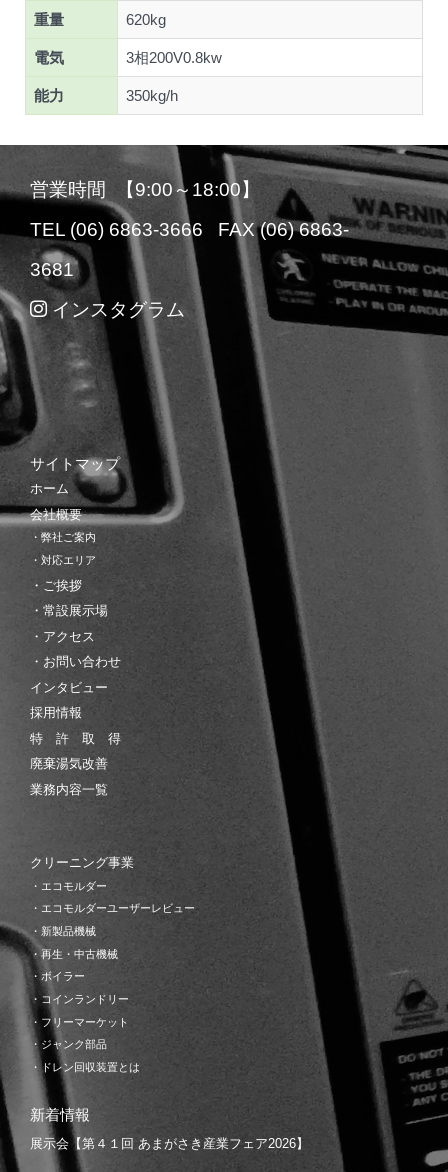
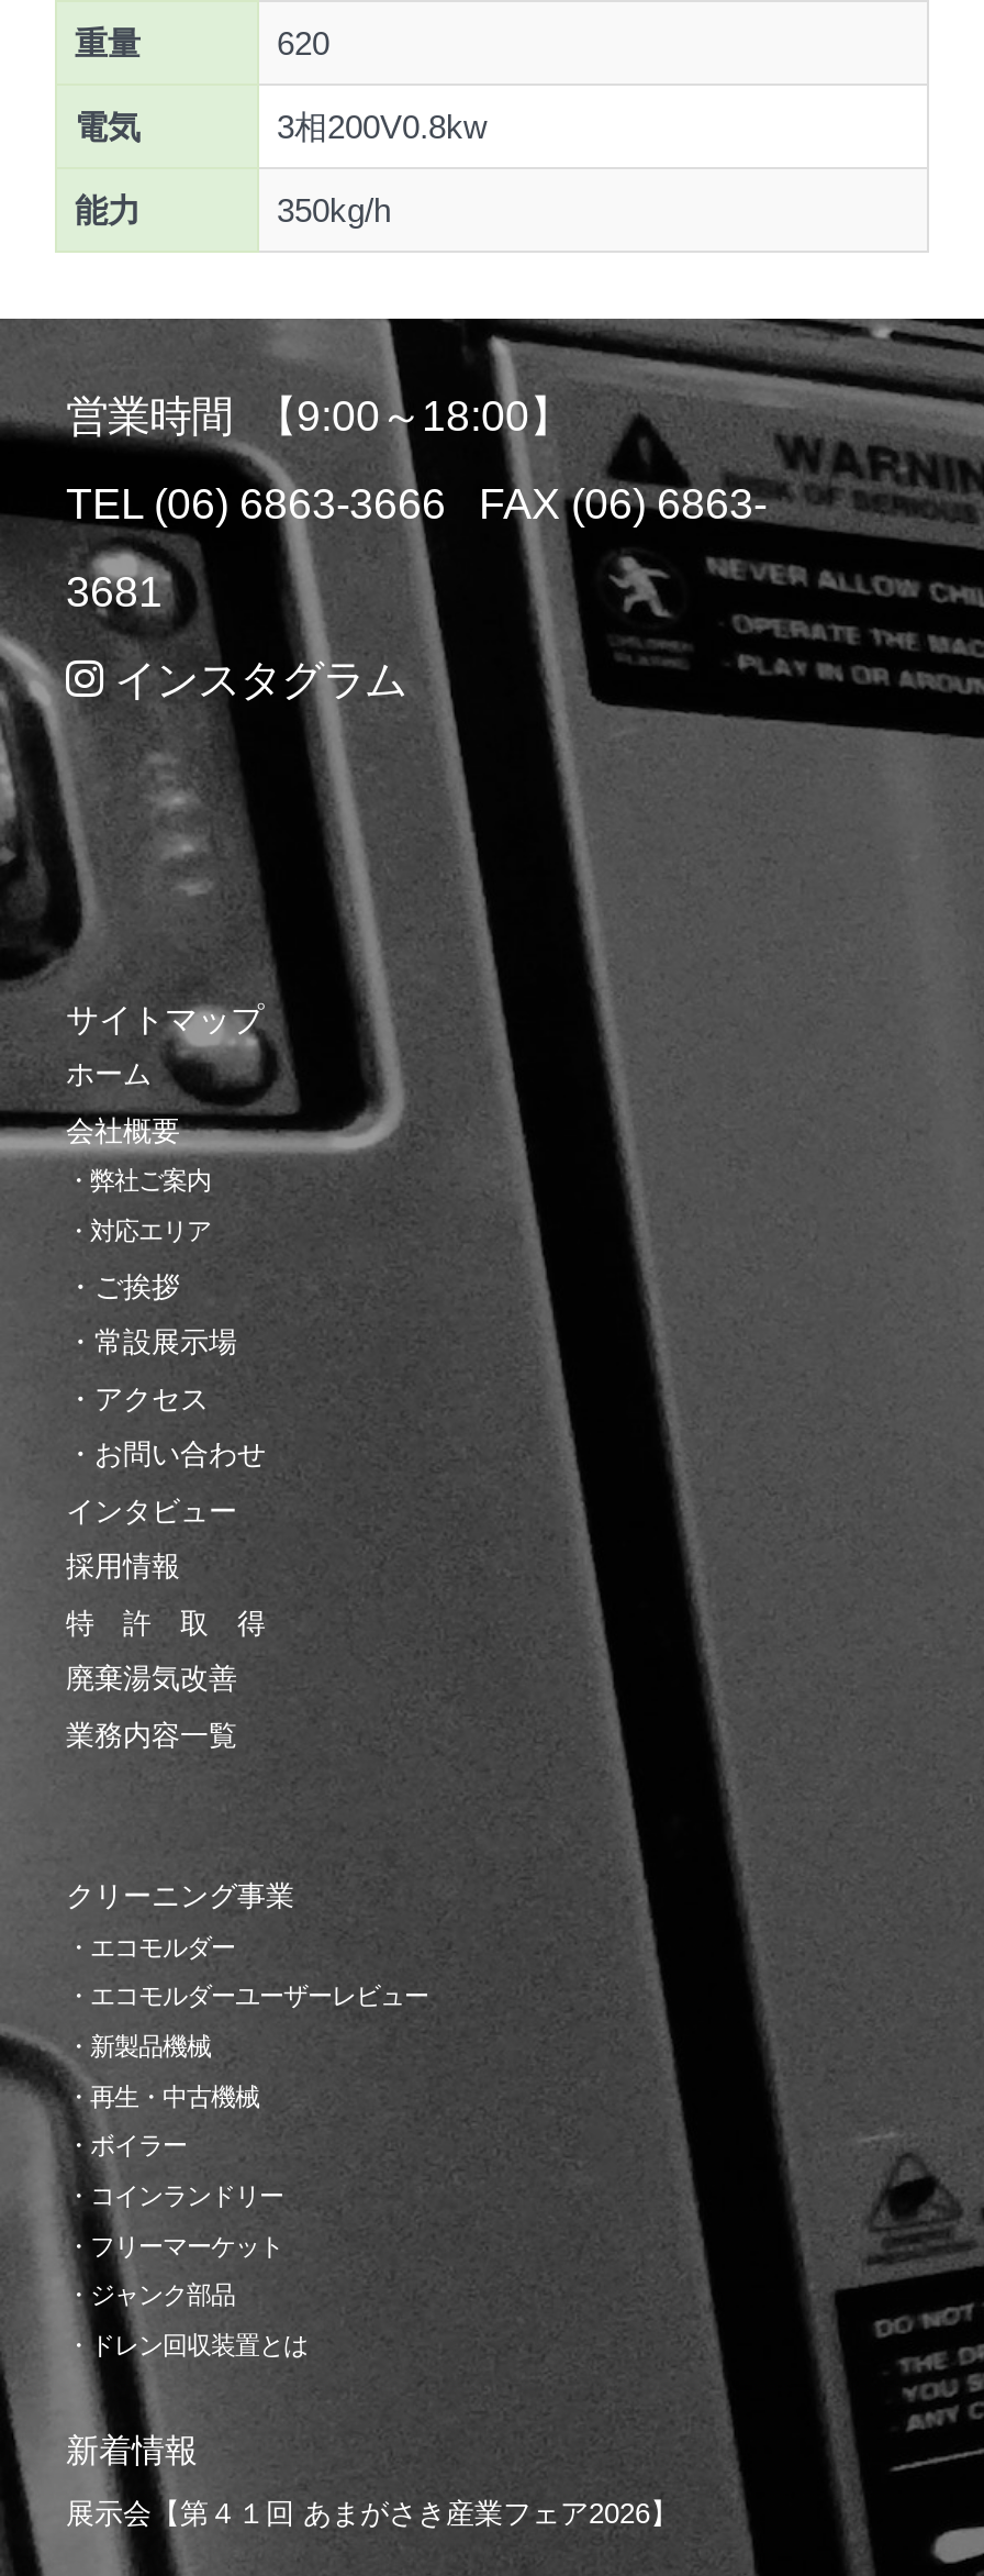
- 620kg
+ 620
